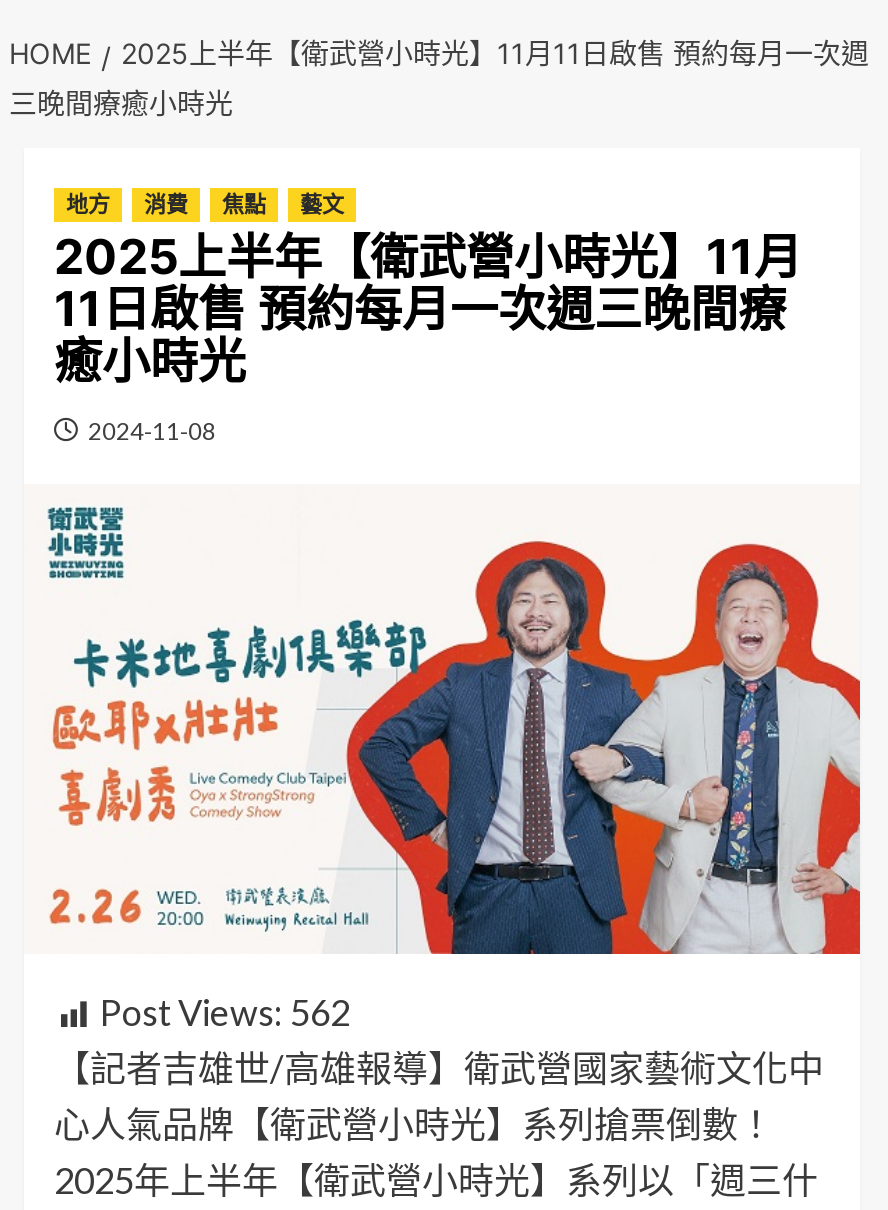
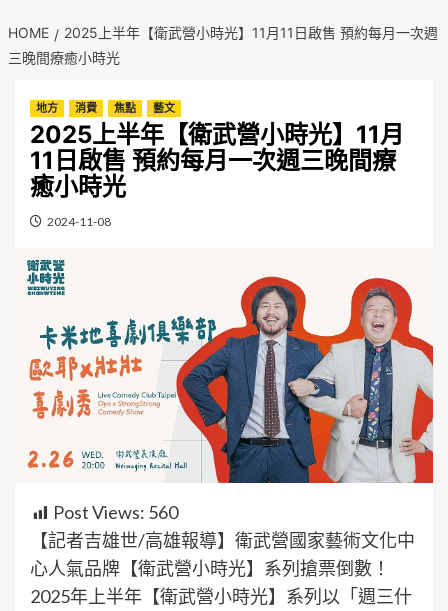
- Post Views: 562
+ Post Views: 560
